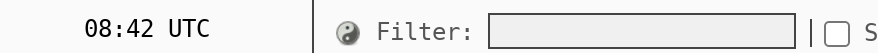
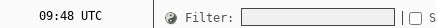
- 08:42 UTC
+ 09:48 UTC
